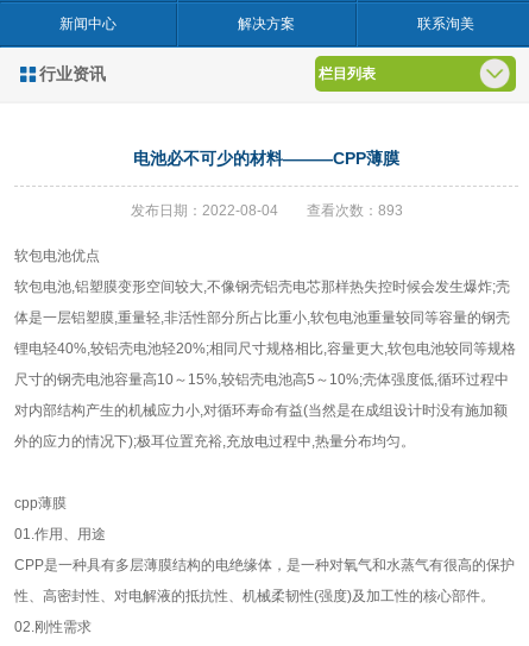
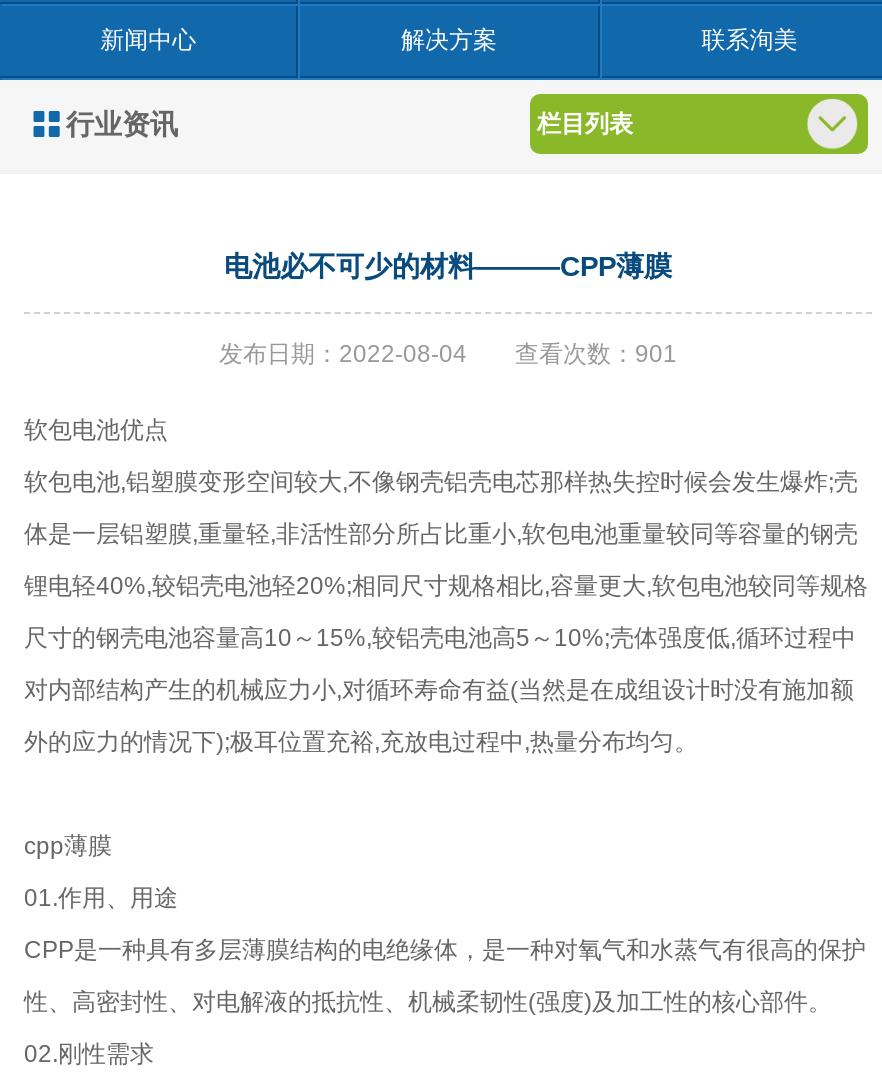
- 发布日期：2022-08-04 查看次数：893
+ 发布日期：2022-08-04 查看次数：901
